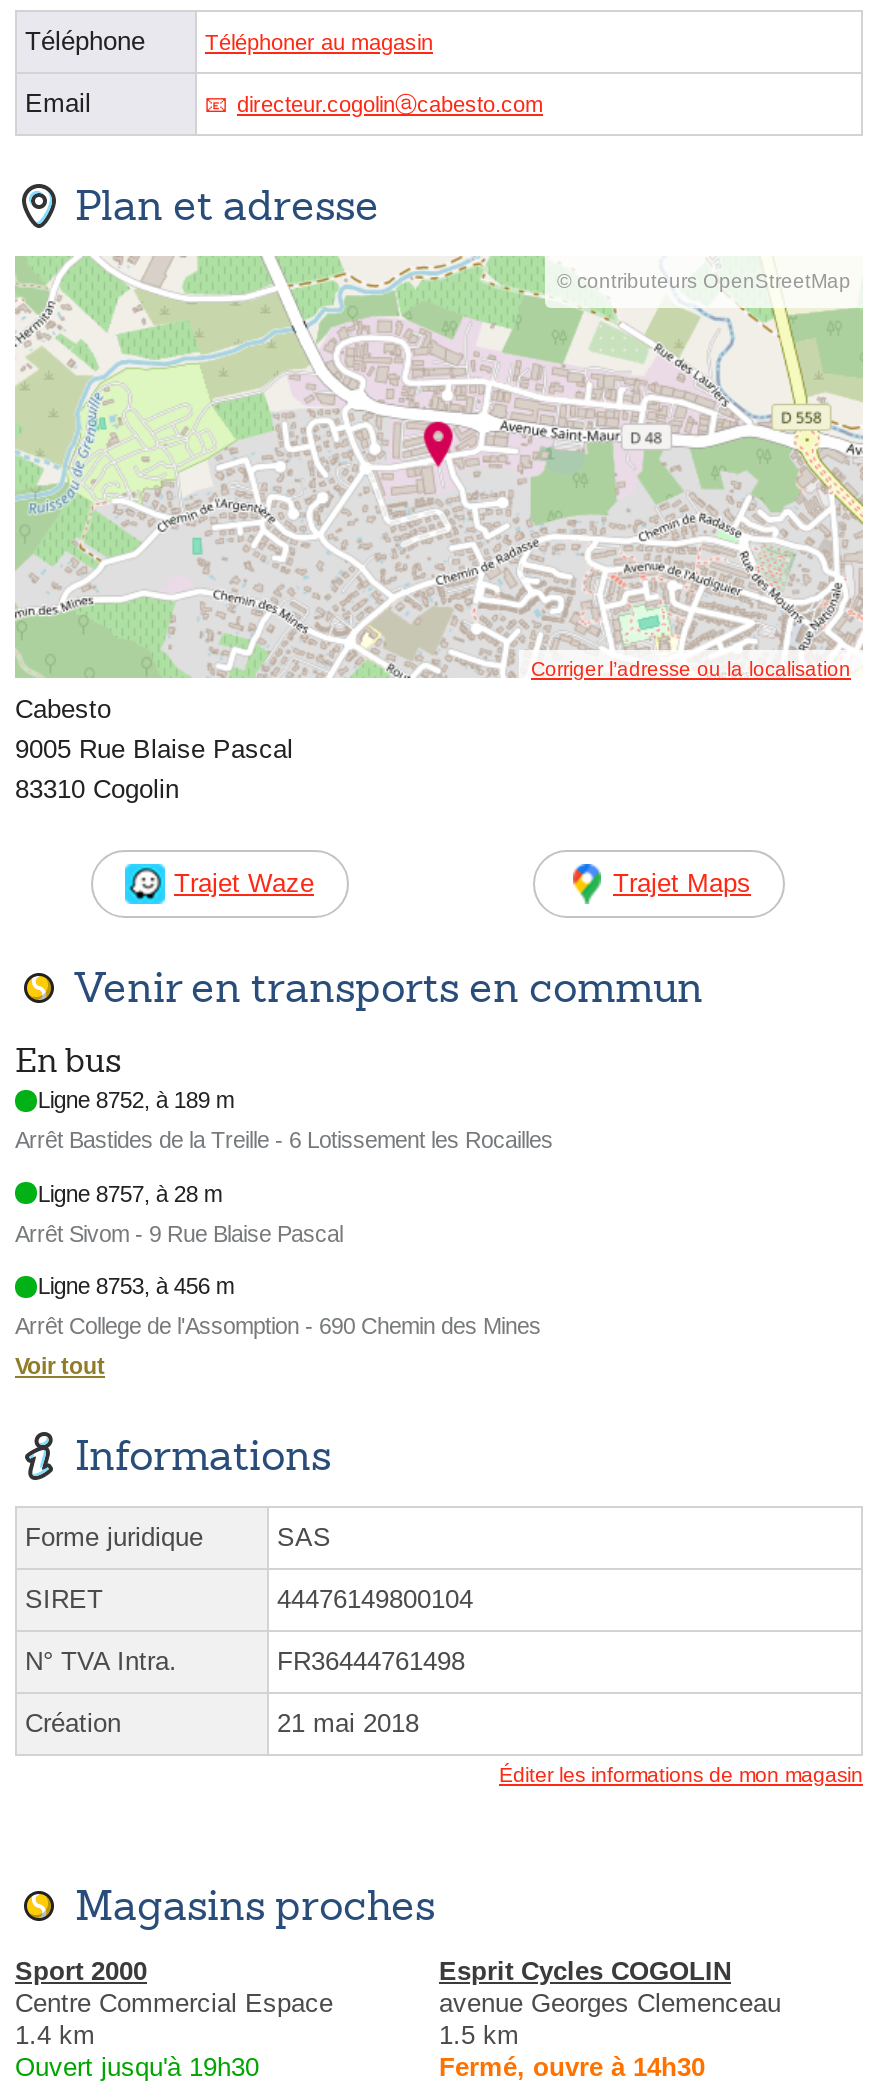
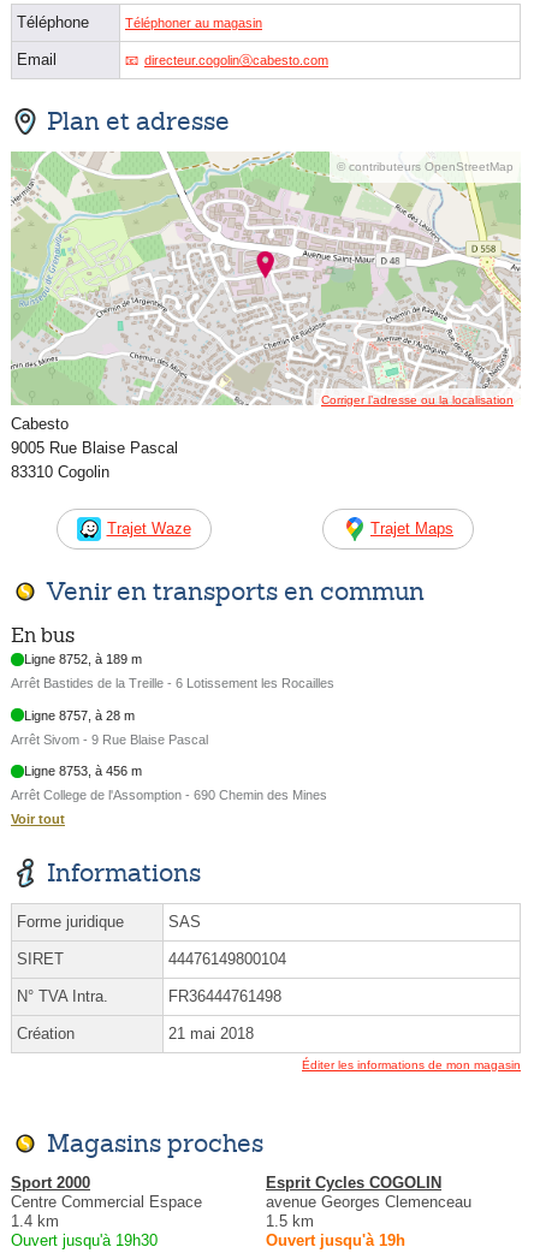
- Fermé, ouvre à 14h30
+ Ouvert jusqu'à 19h
